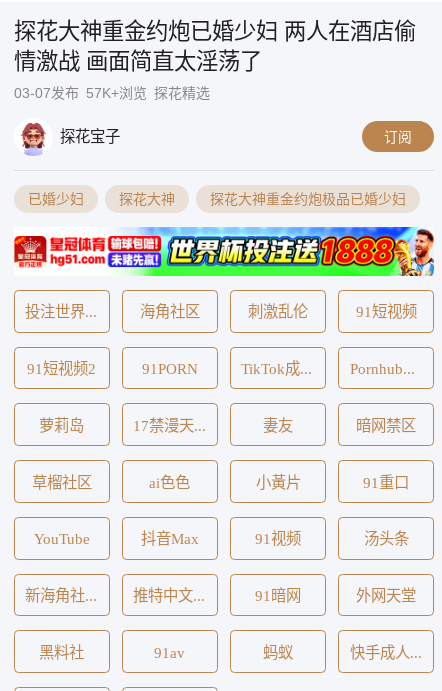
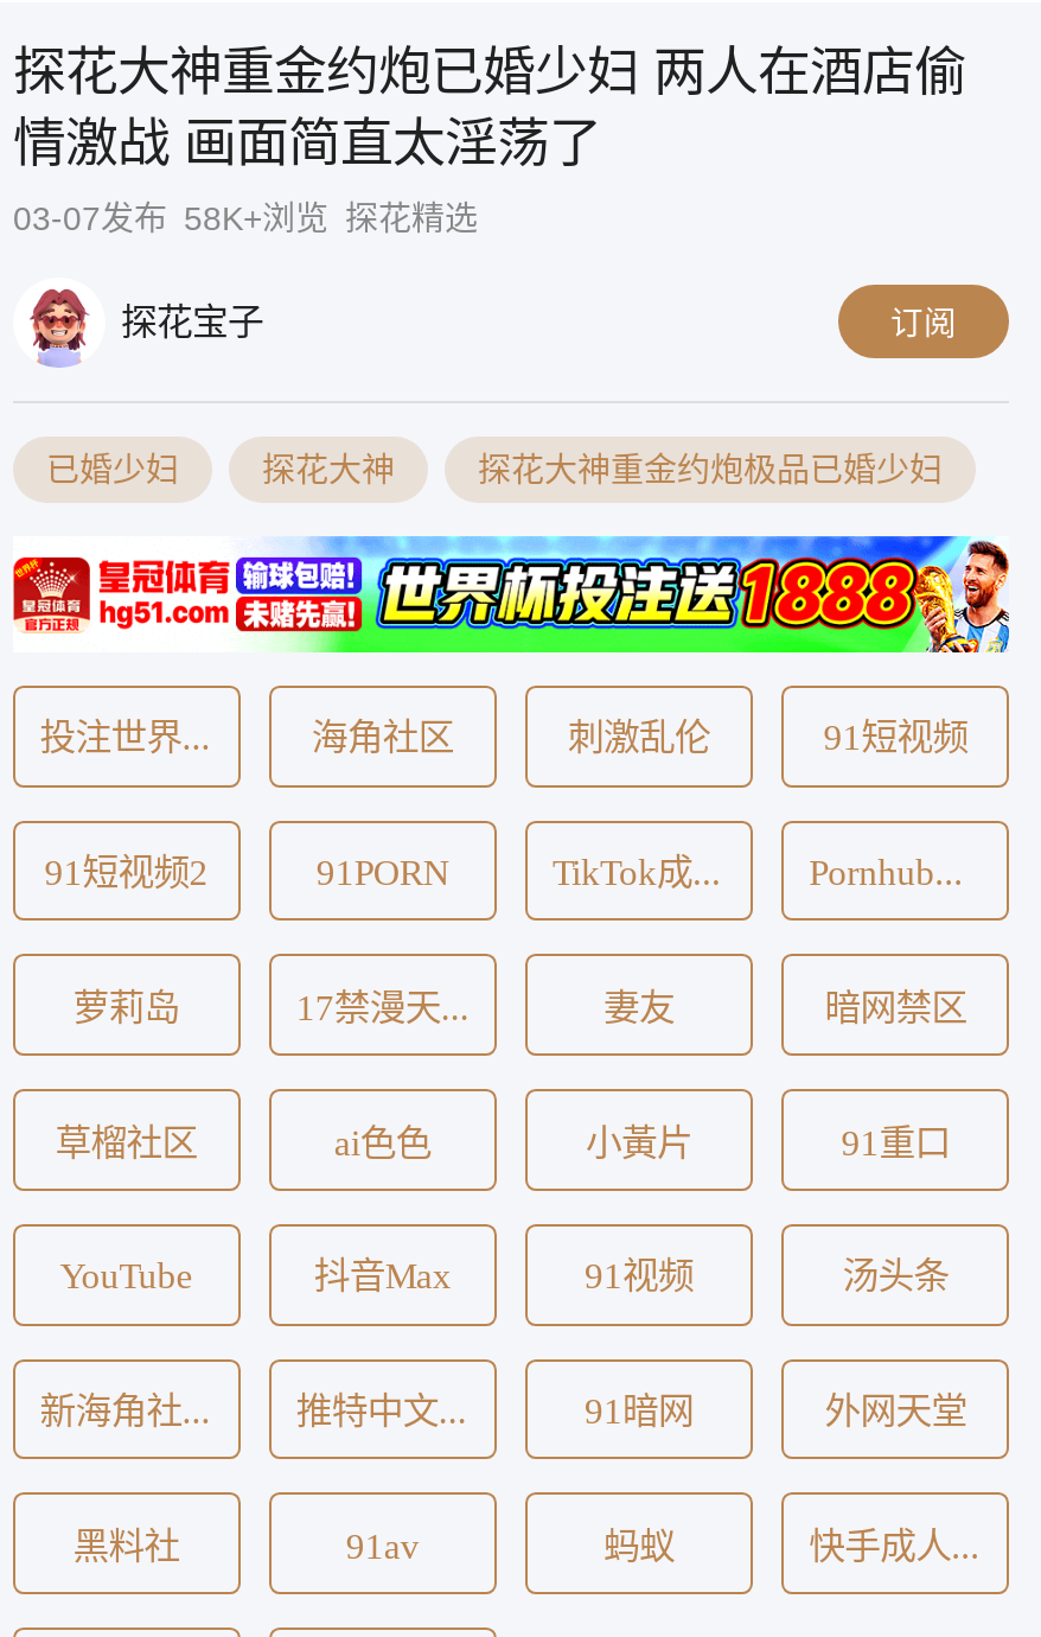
- 03-07发布 57K+浏览 探花精选
+ 03-07发布 58K+浏览 探花精选

- [image]
+ [image]
